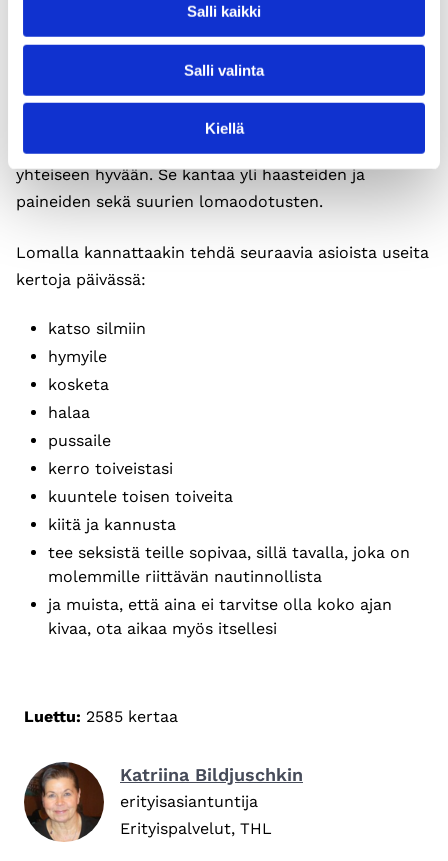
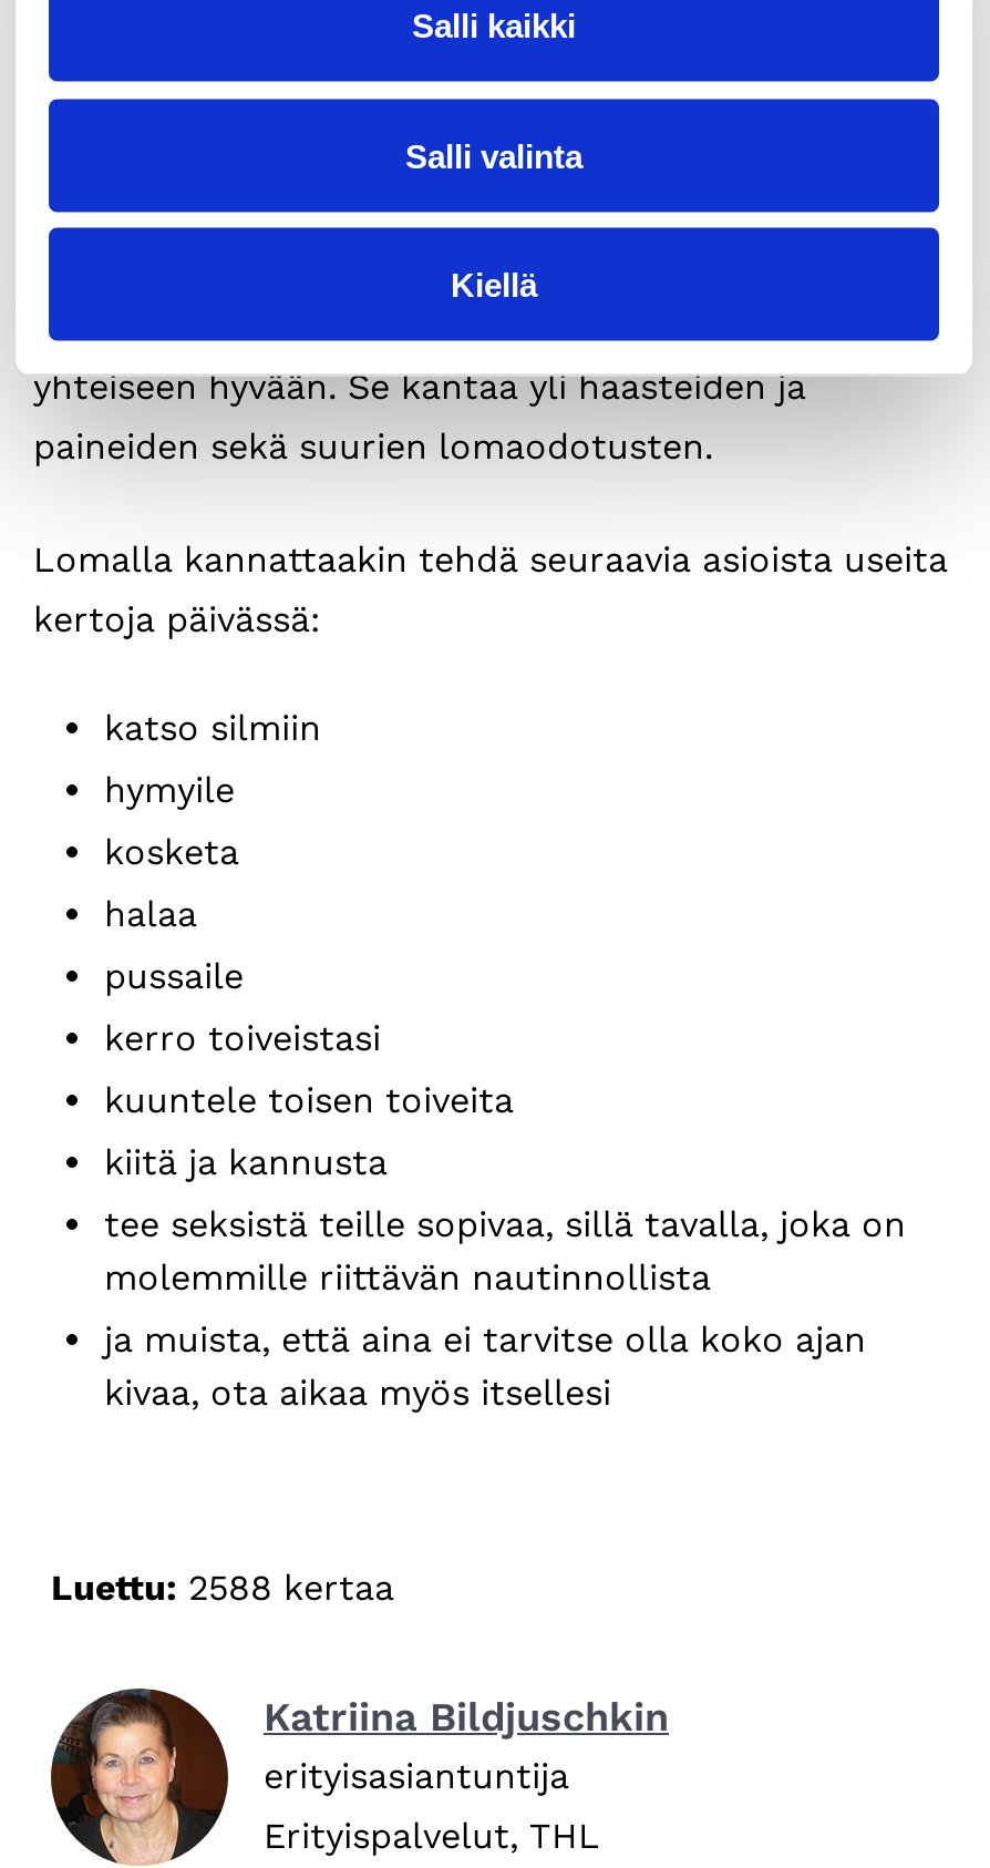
- Luettu: 2585 kertaa
+ Luettu: 2588 kertaa
